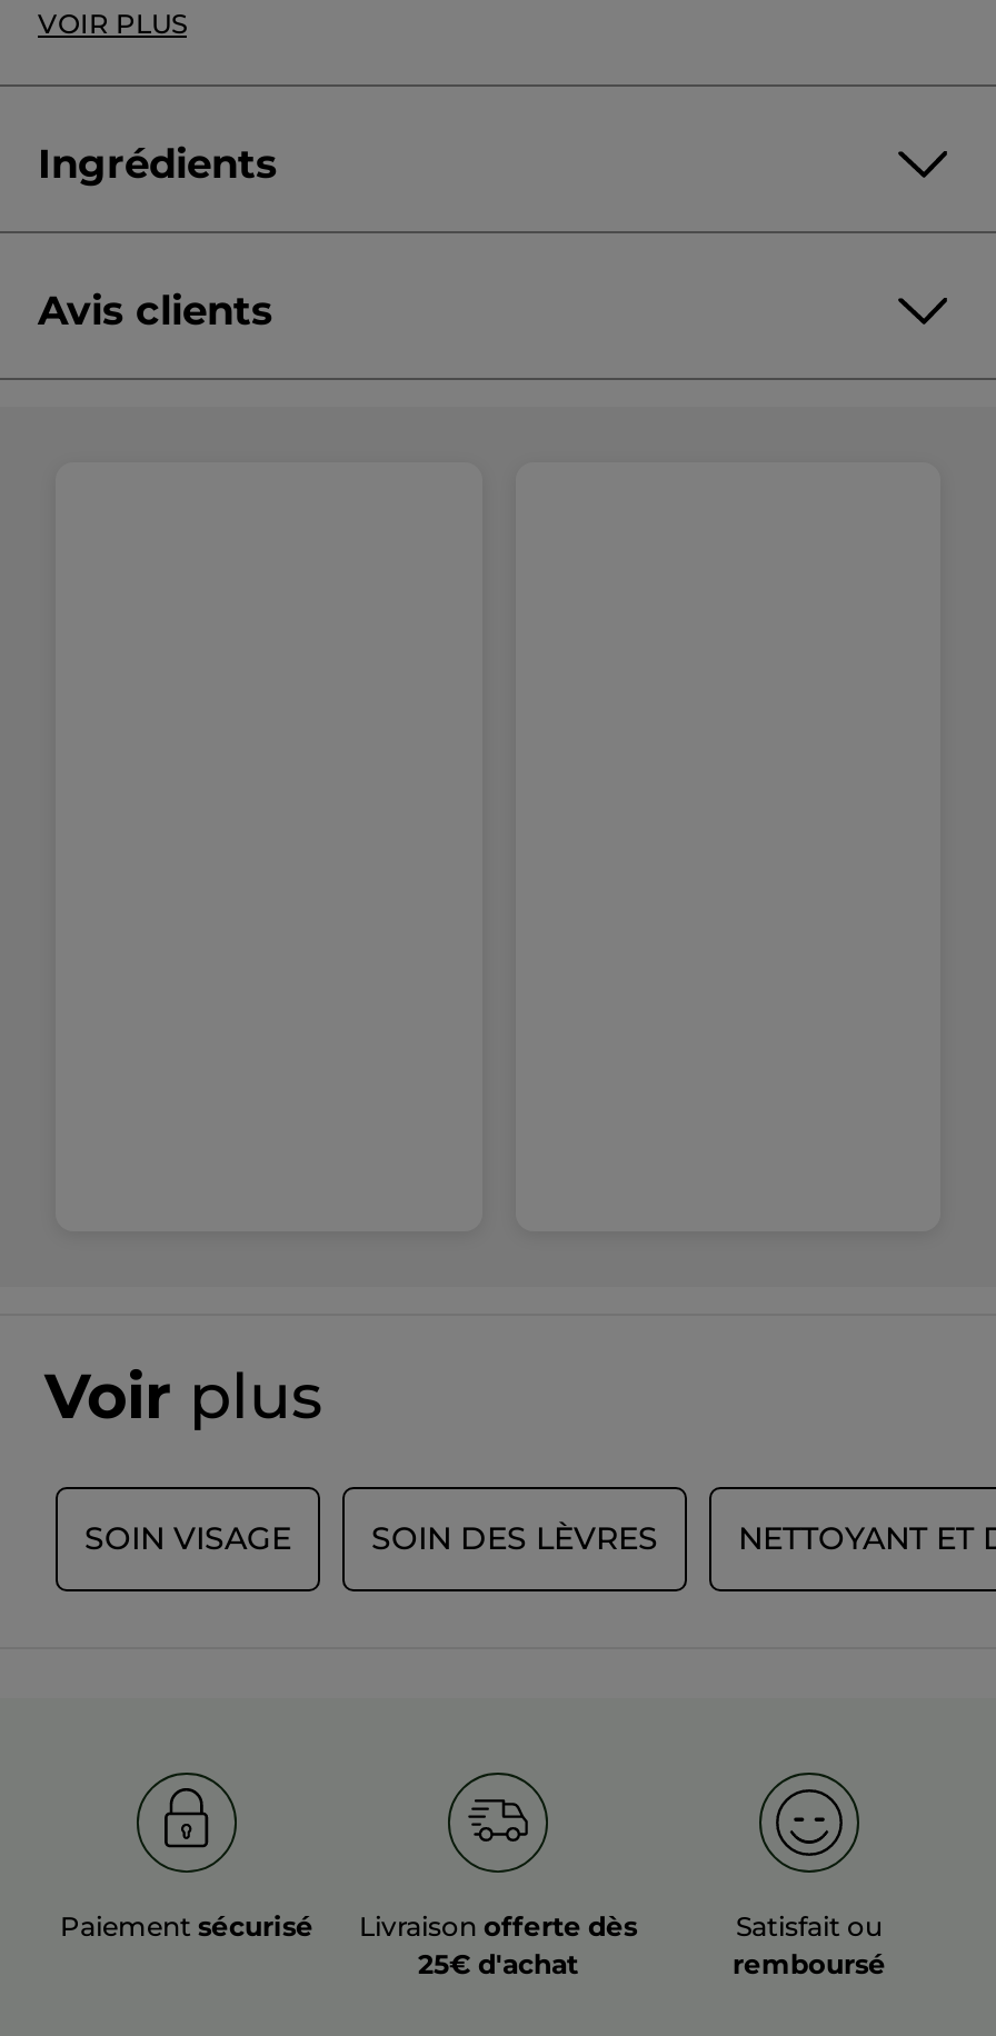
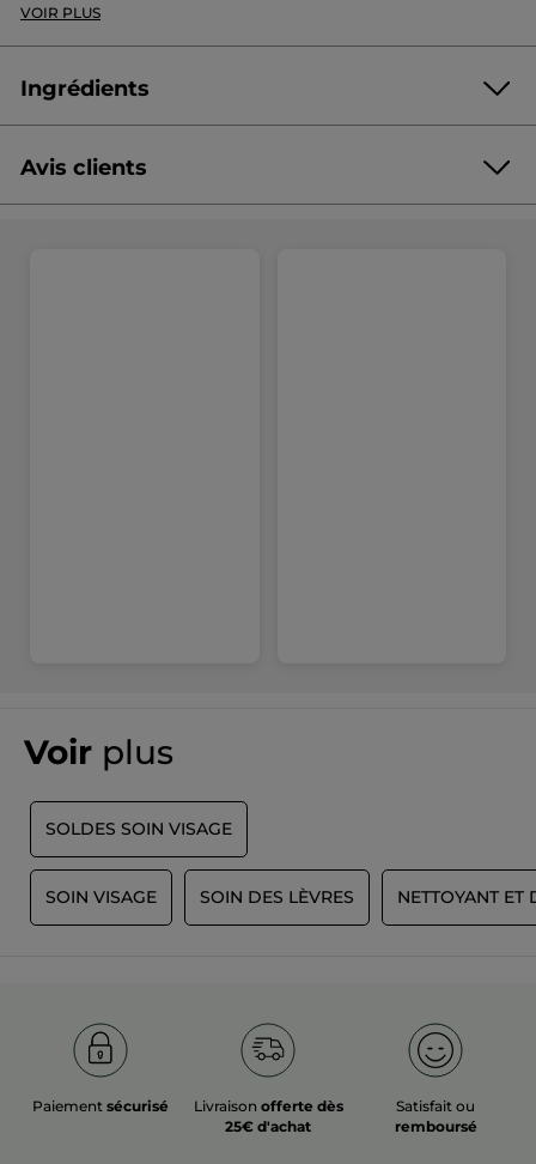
+ SOLDES SOIN VISAGE
